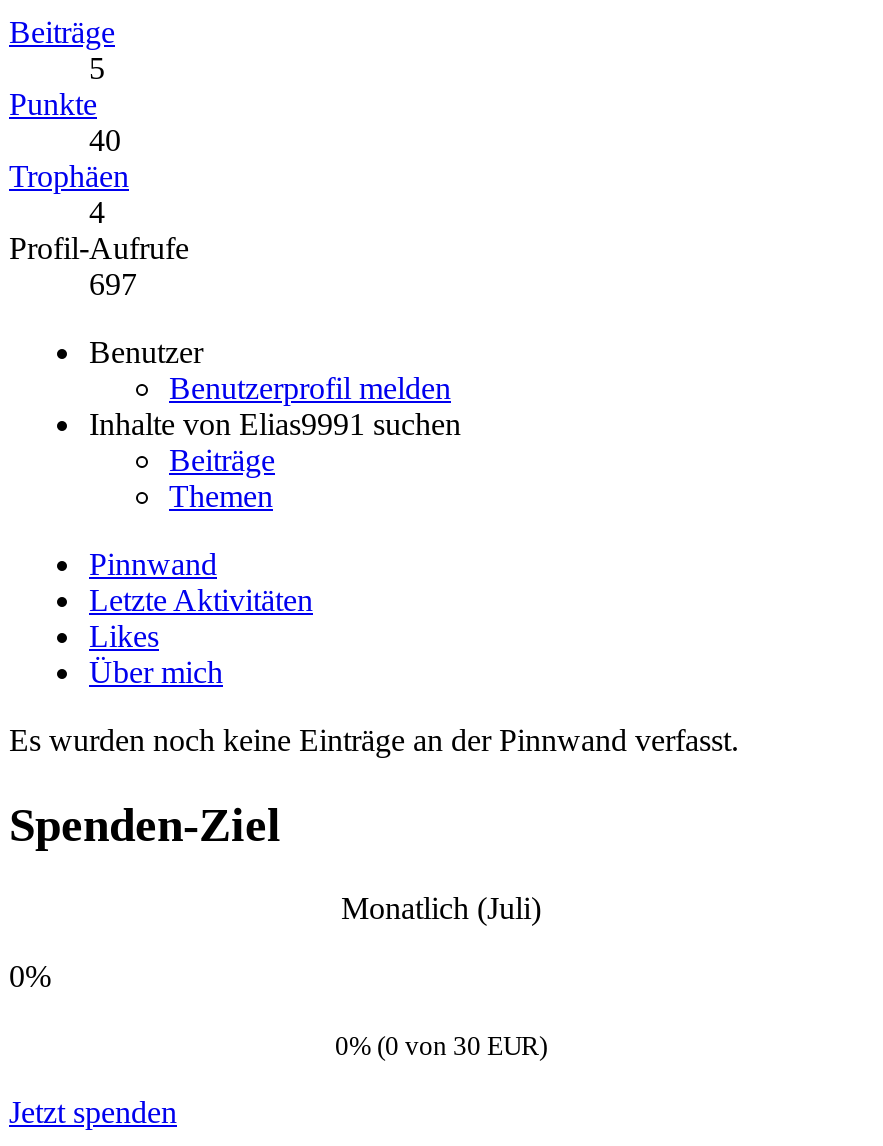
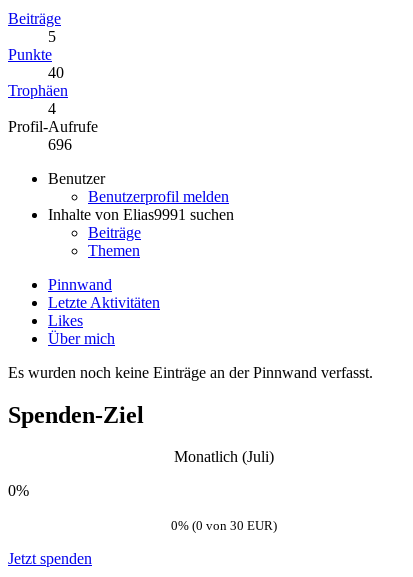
- 697
+ 696
